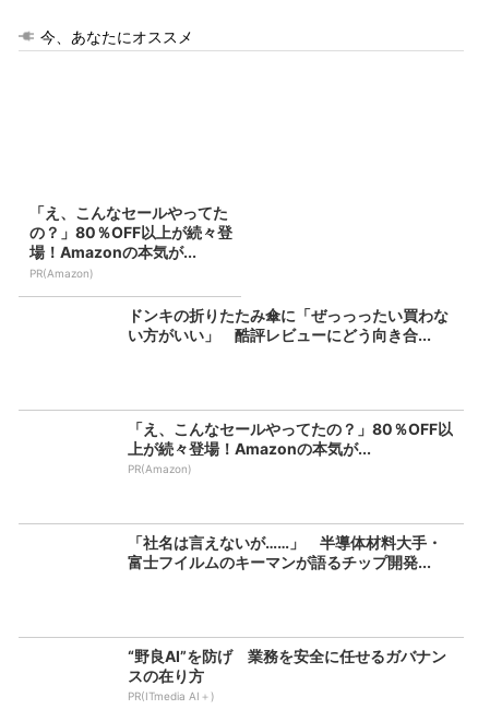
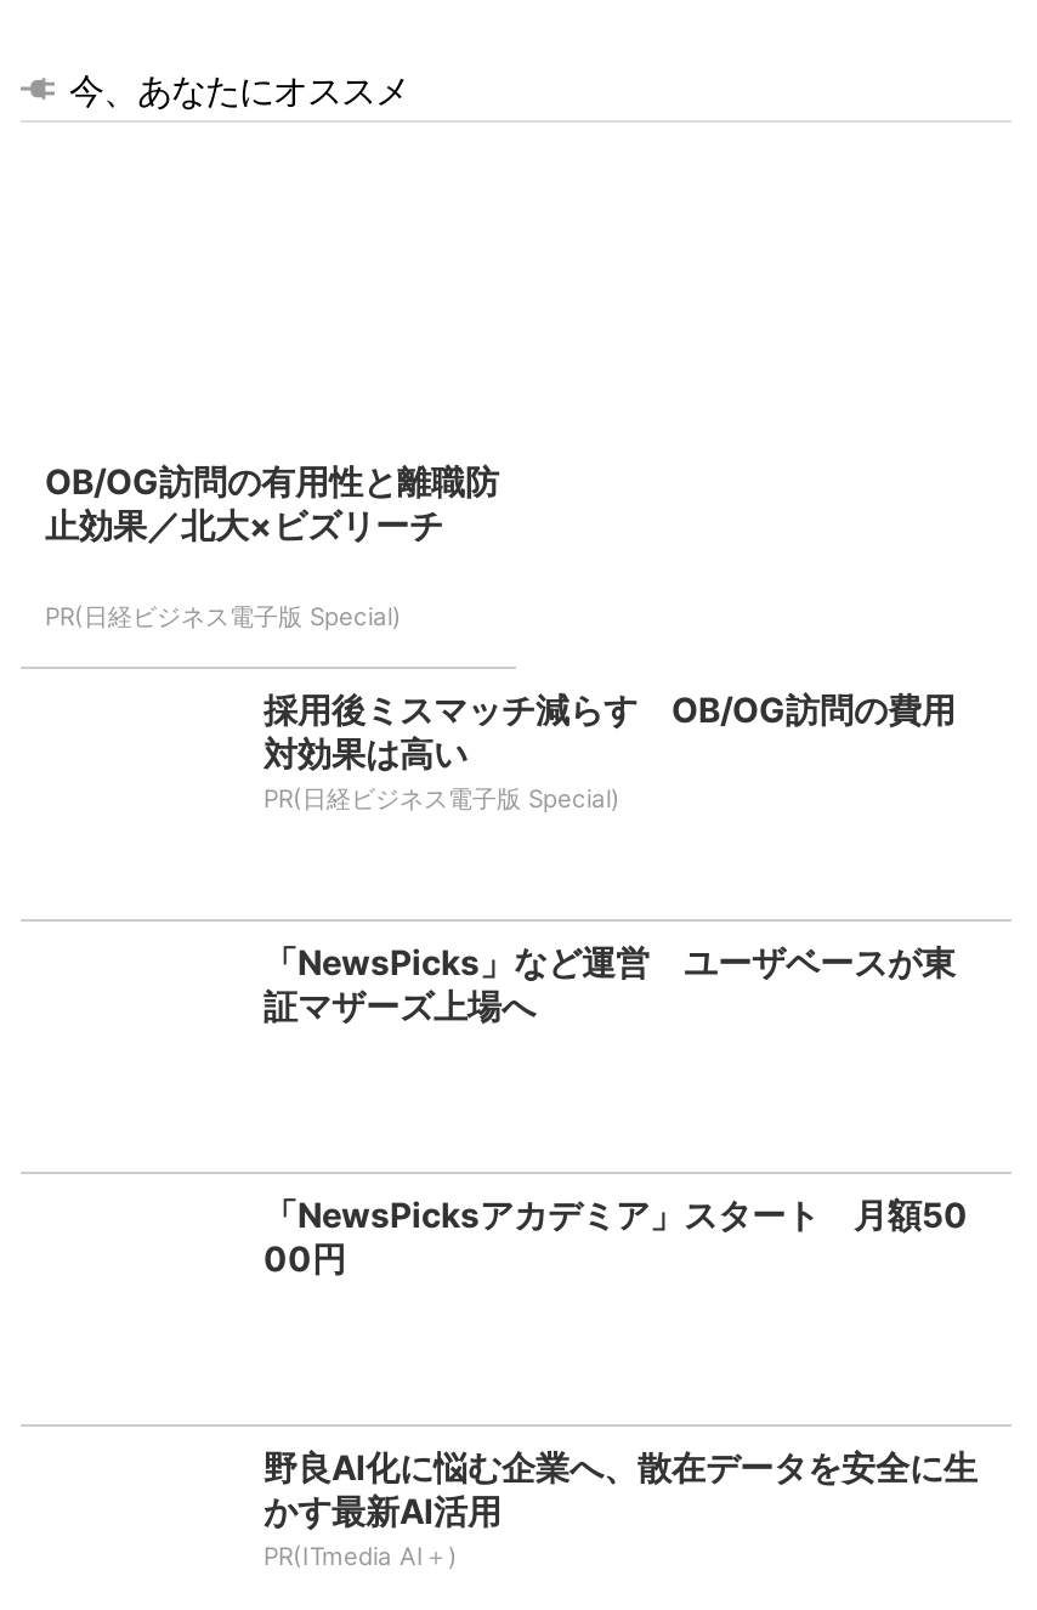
- 「え、こんなセールやってた
- の？」80％OFF以上が続々登
- 場！Amazonの本気が...
- PR(Amazon)
- ドンキの折りたたみ傘に「ぜっっったい買わな
- い方がいい」 酷評レビューにどう向き合...
+ OB/OG訪問の有用性と離職防
+ 止効果／北大×ビズリーチ
+ PR(日経ビジネス電子版 Special)
+ 採用後ミスマッチ減らす OB/OG訪問の費用
+ 対効果は高い
+ PR(日経ビジネス電子版 Special)

- 「え、こんなセールやってたの？」80％OFF以
- 上が続々登場！Amazonの本気が...
- PR(Amazon)
+ 「NewsPicks」など運営 ユーザベースが東
+ 証マザーズ上場へ

- 「社名は言えないが……」 半導体材料大手・
- 富士フイルムのキーマンが語るチップ開発...
+ 「NewsPicksアカデミア」スタート 月額50
+ 00円

- “野良AI”を防げ 業務を安全に任せるガバナン
- スの在り方
+ 野良AI化に悩む企業へ、散在データを安全に生
+ かす最新AI活用
